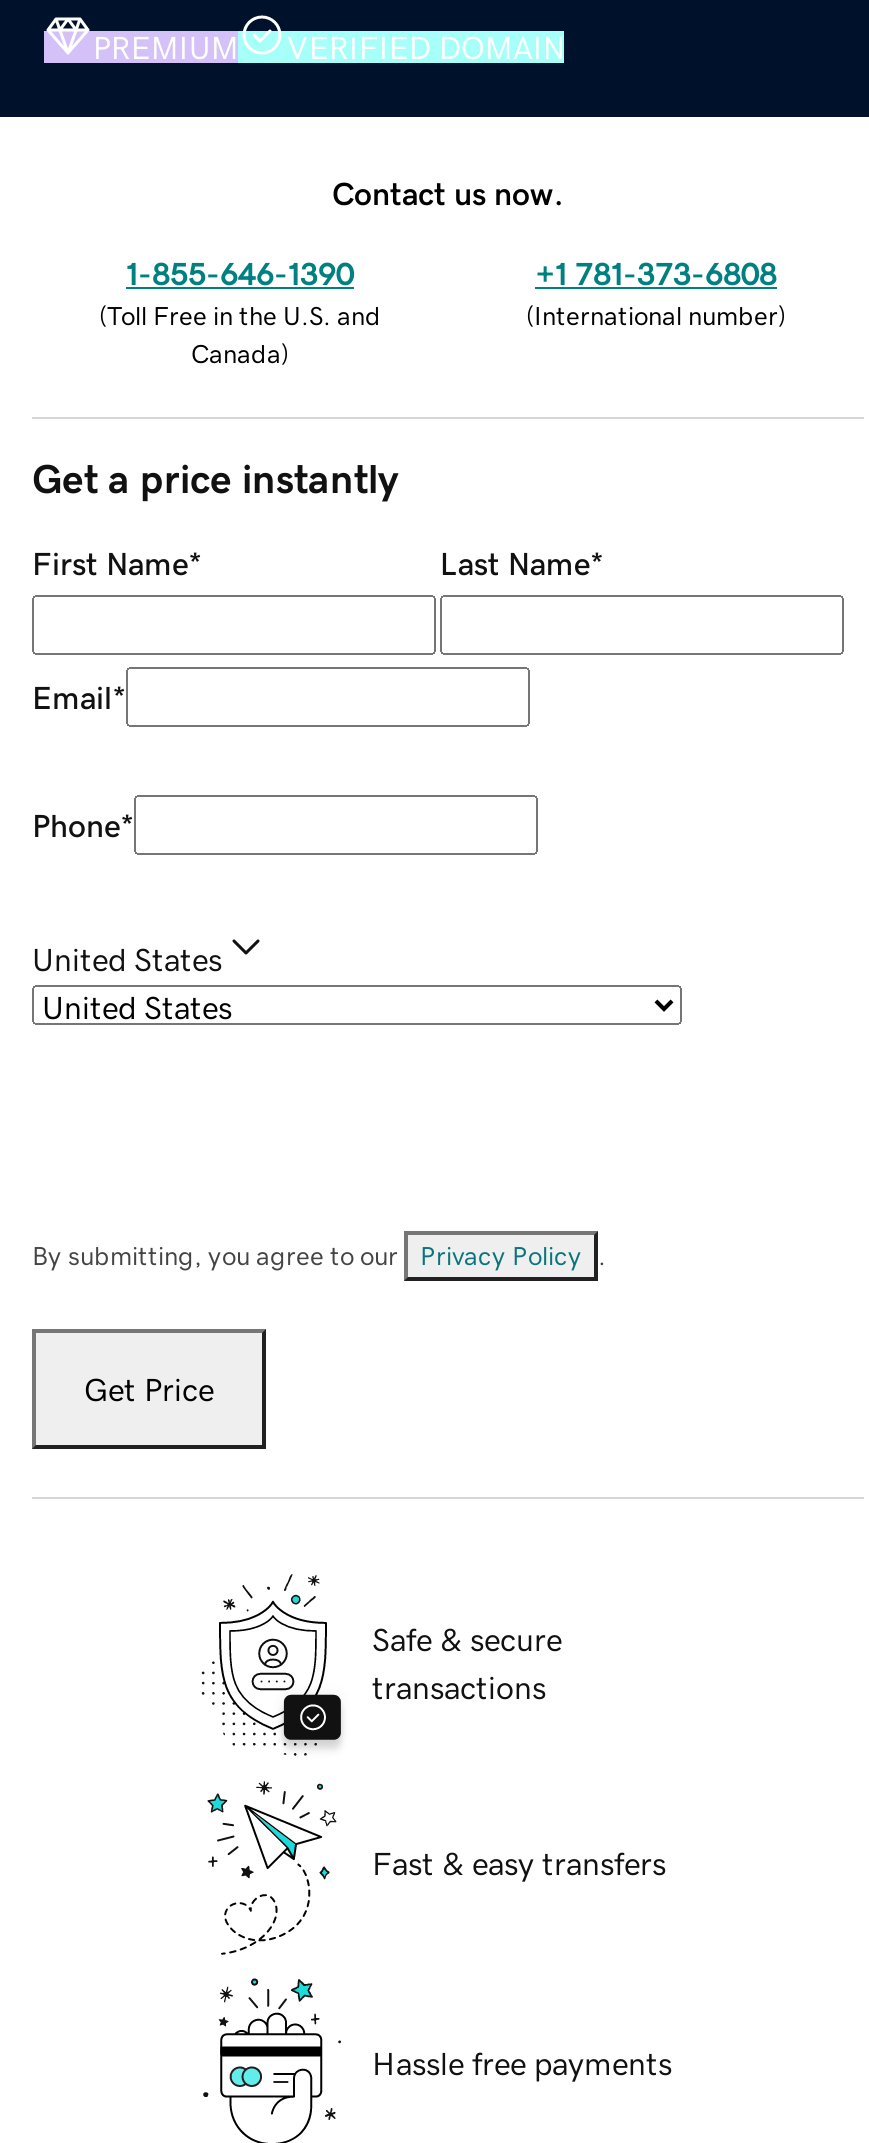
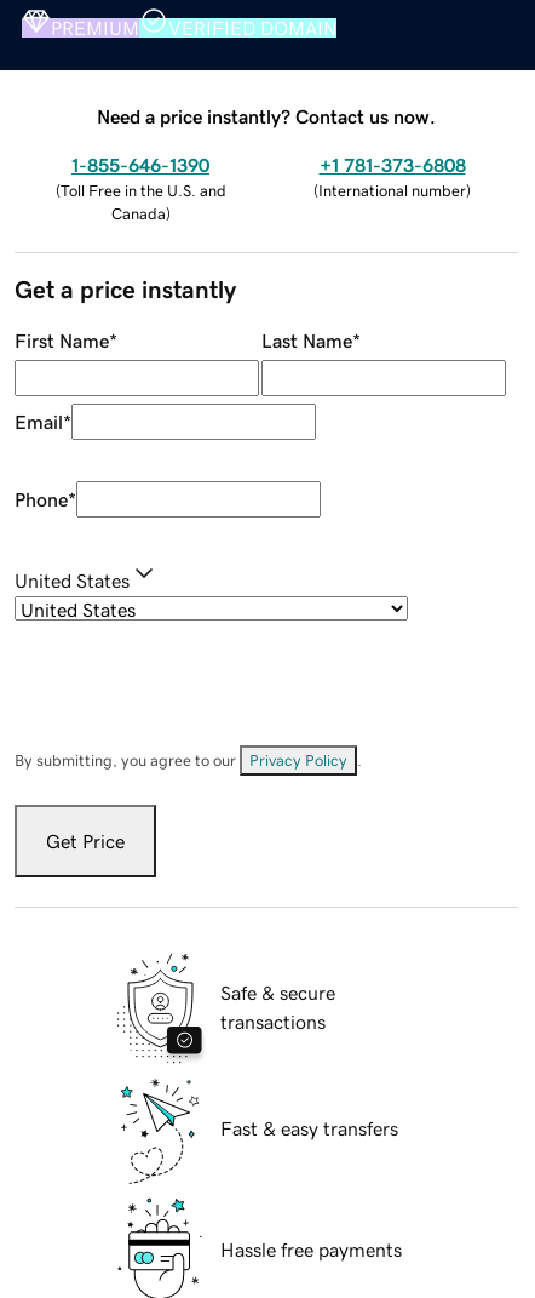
- Contact us now.
+ Need a price instantly? Contact us now.
